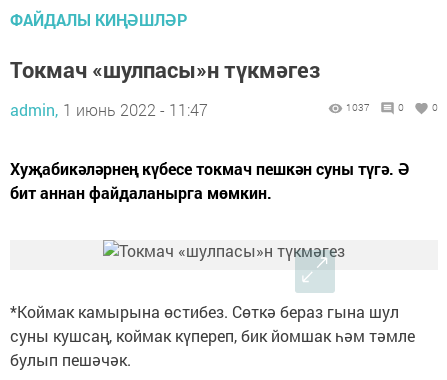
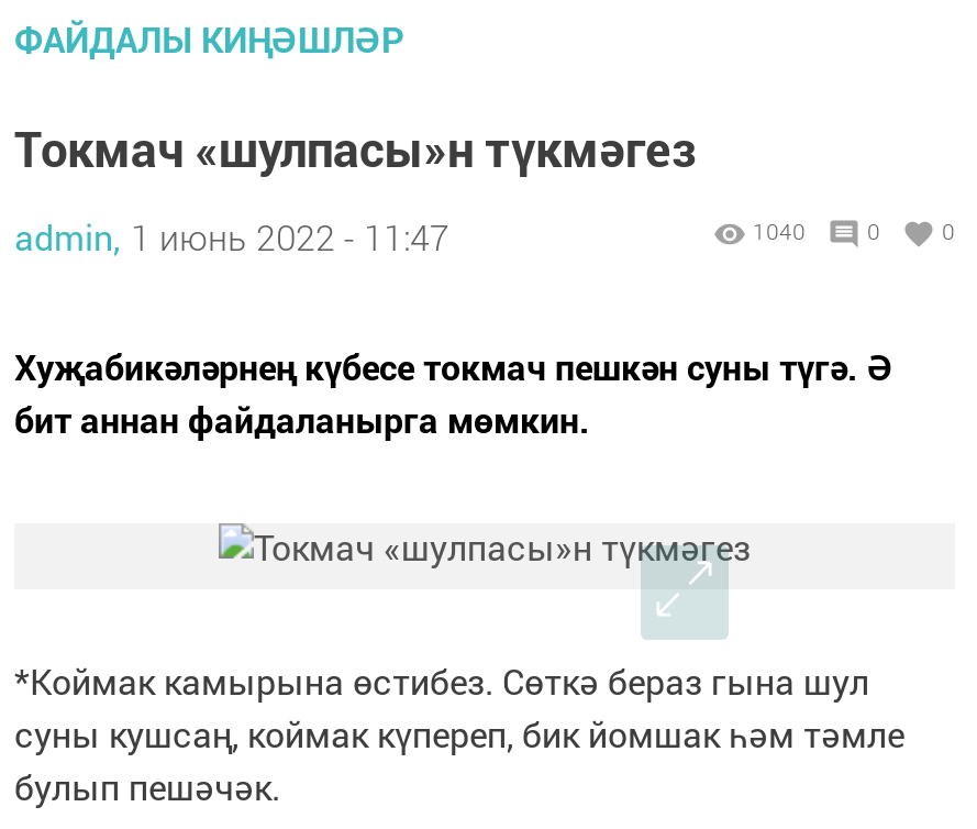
- 1037
+ 1040
